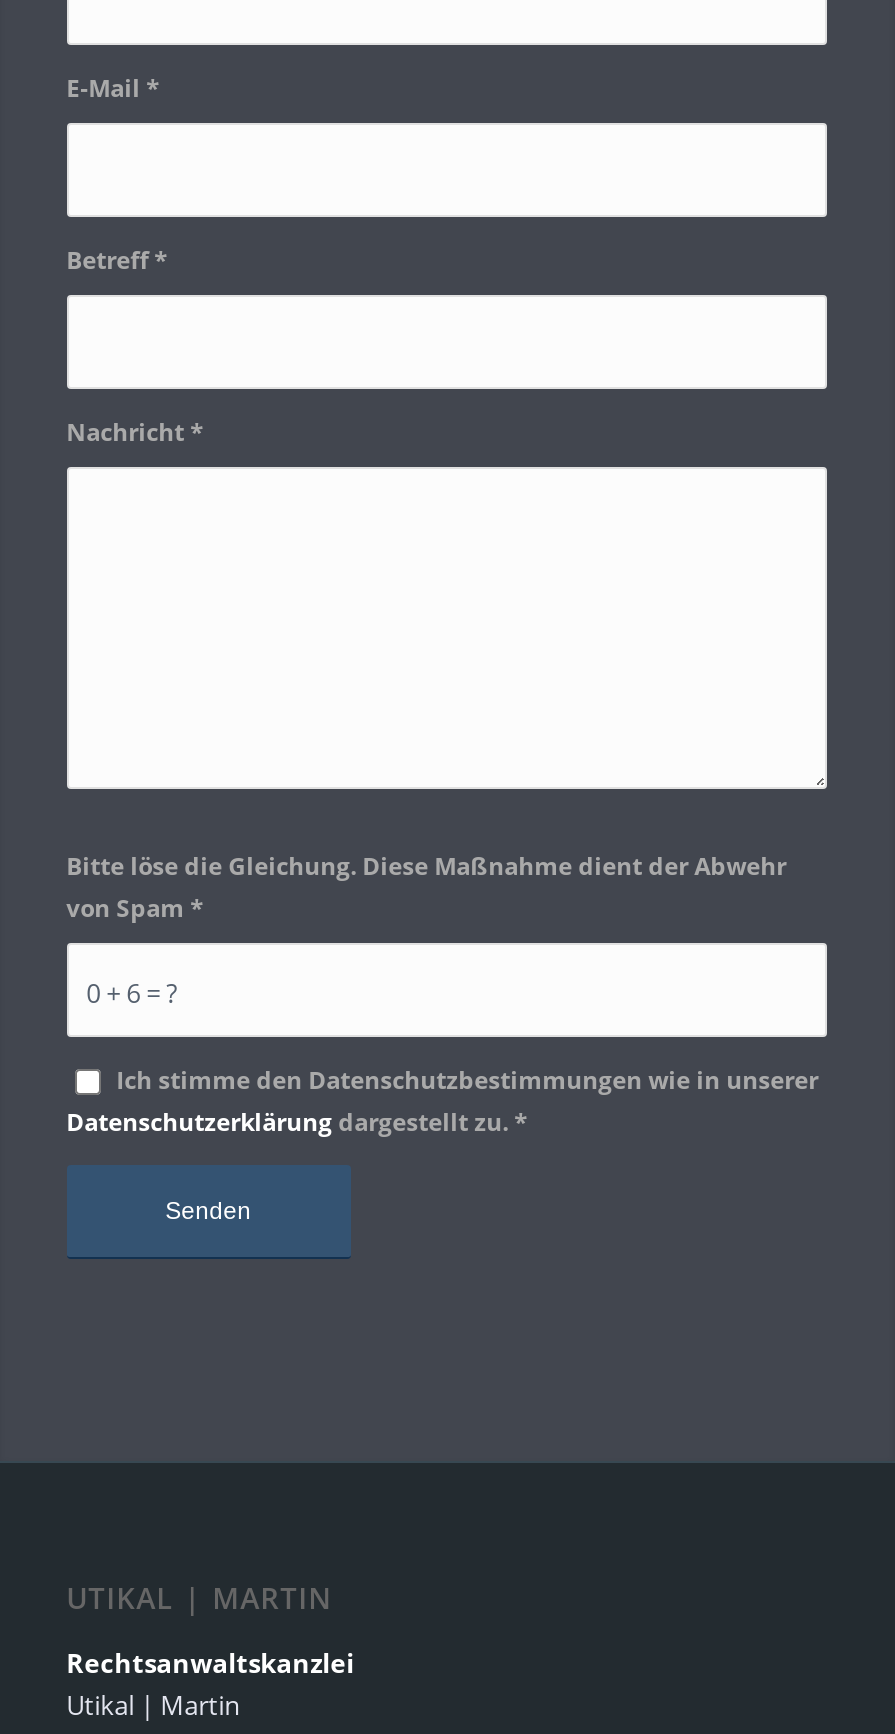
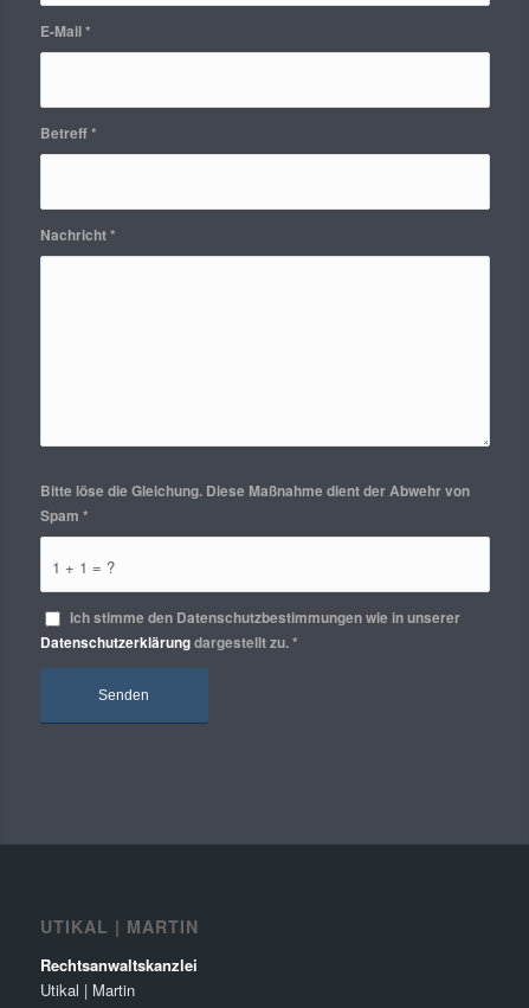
- 0 + 6 = ?
+ 1 + 1 = ?
